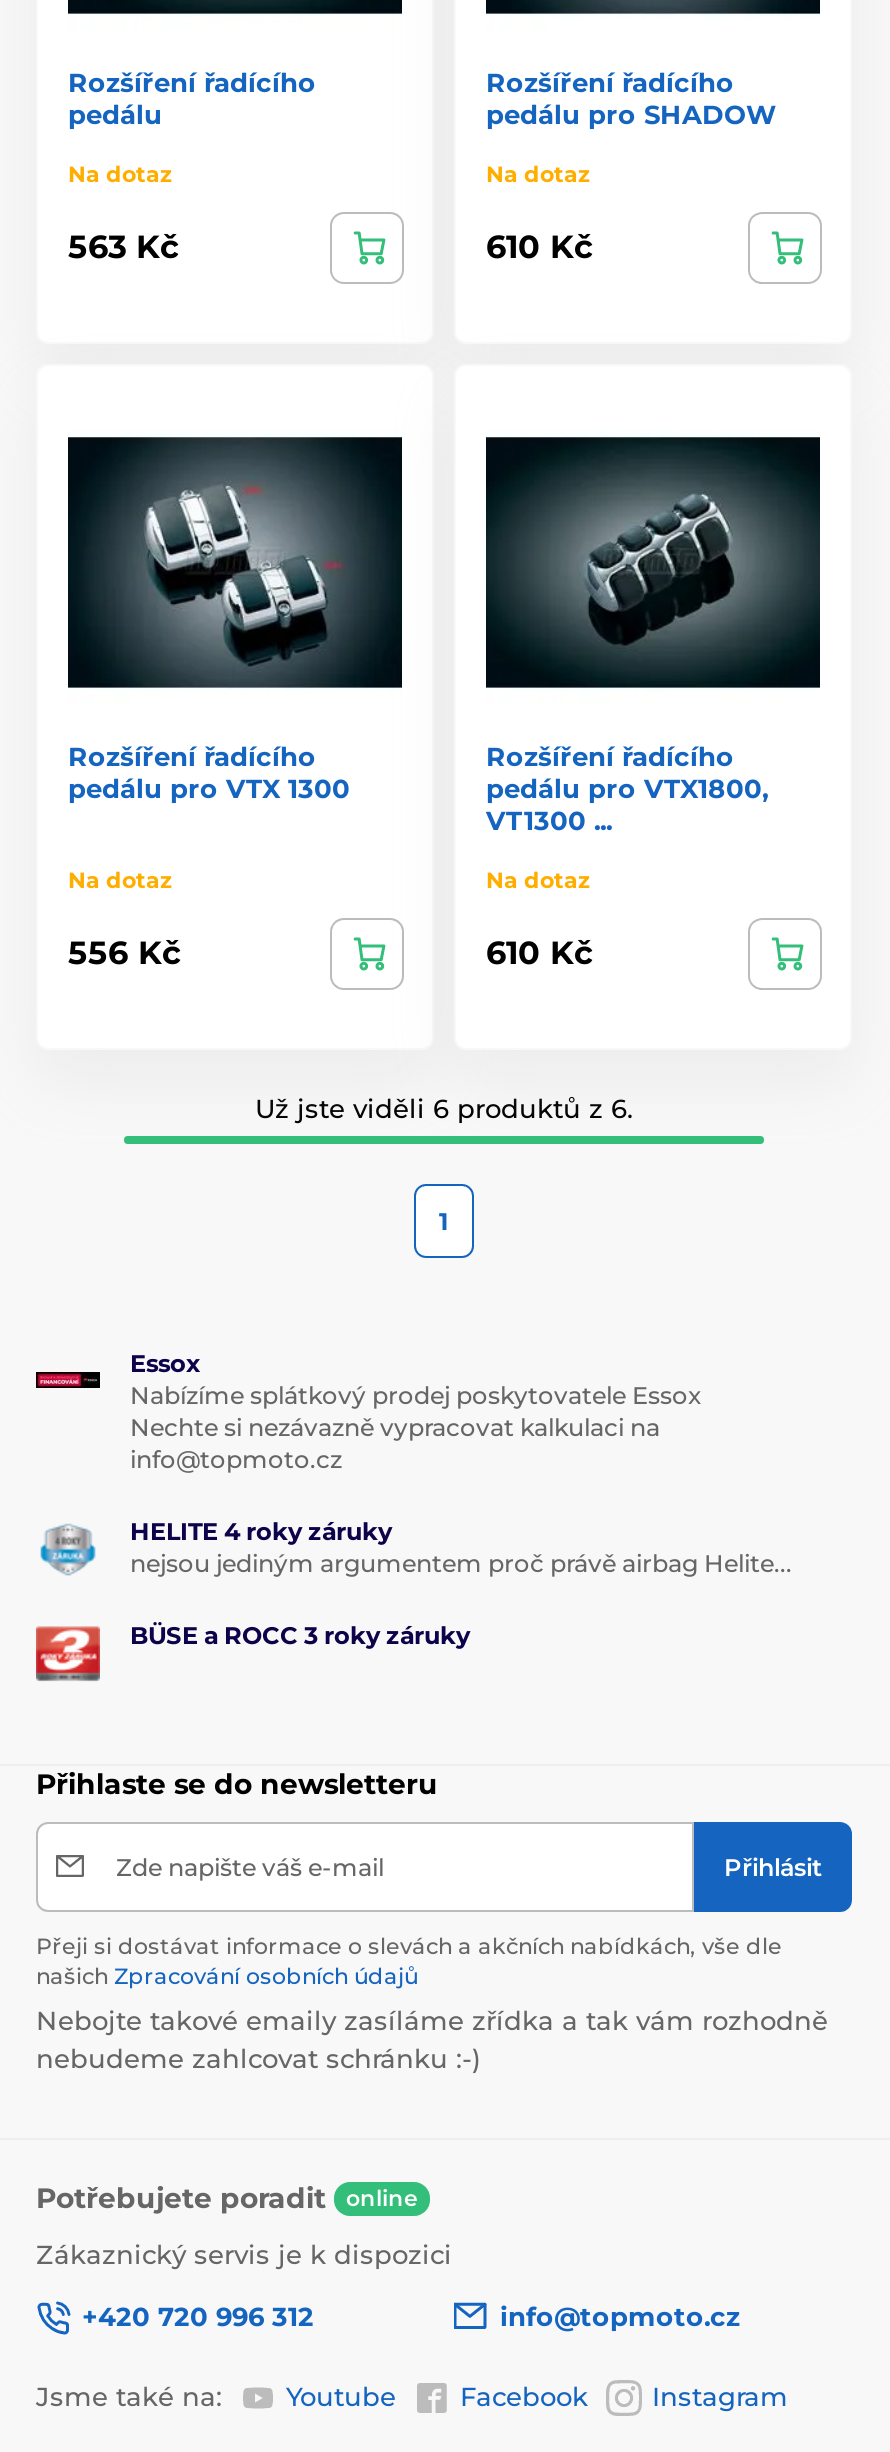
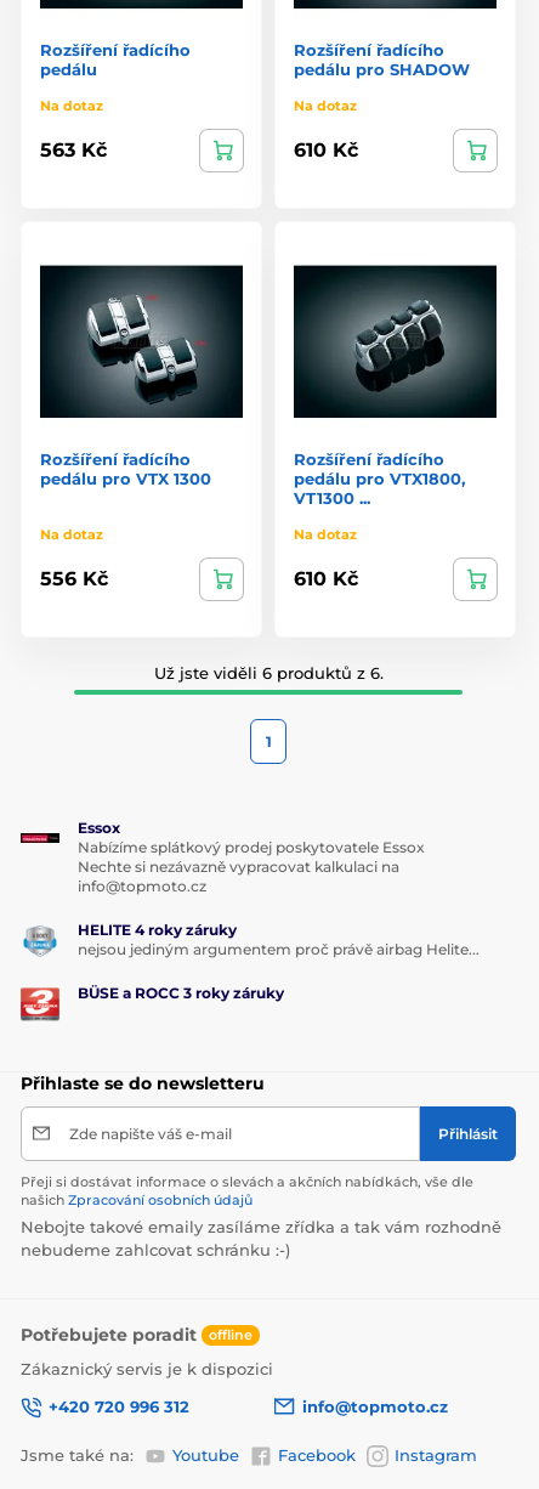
- Potřebujete poradit online
+ Potřebujete poradit offline
